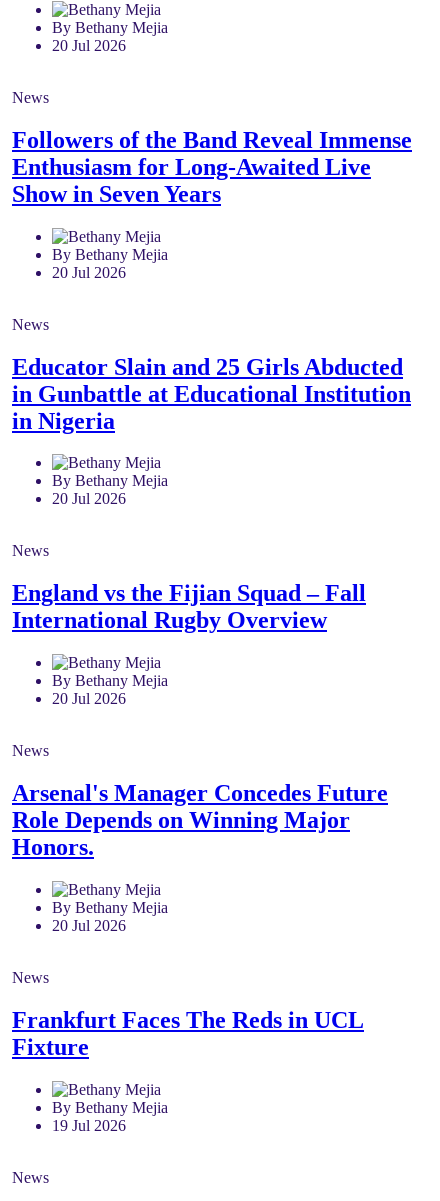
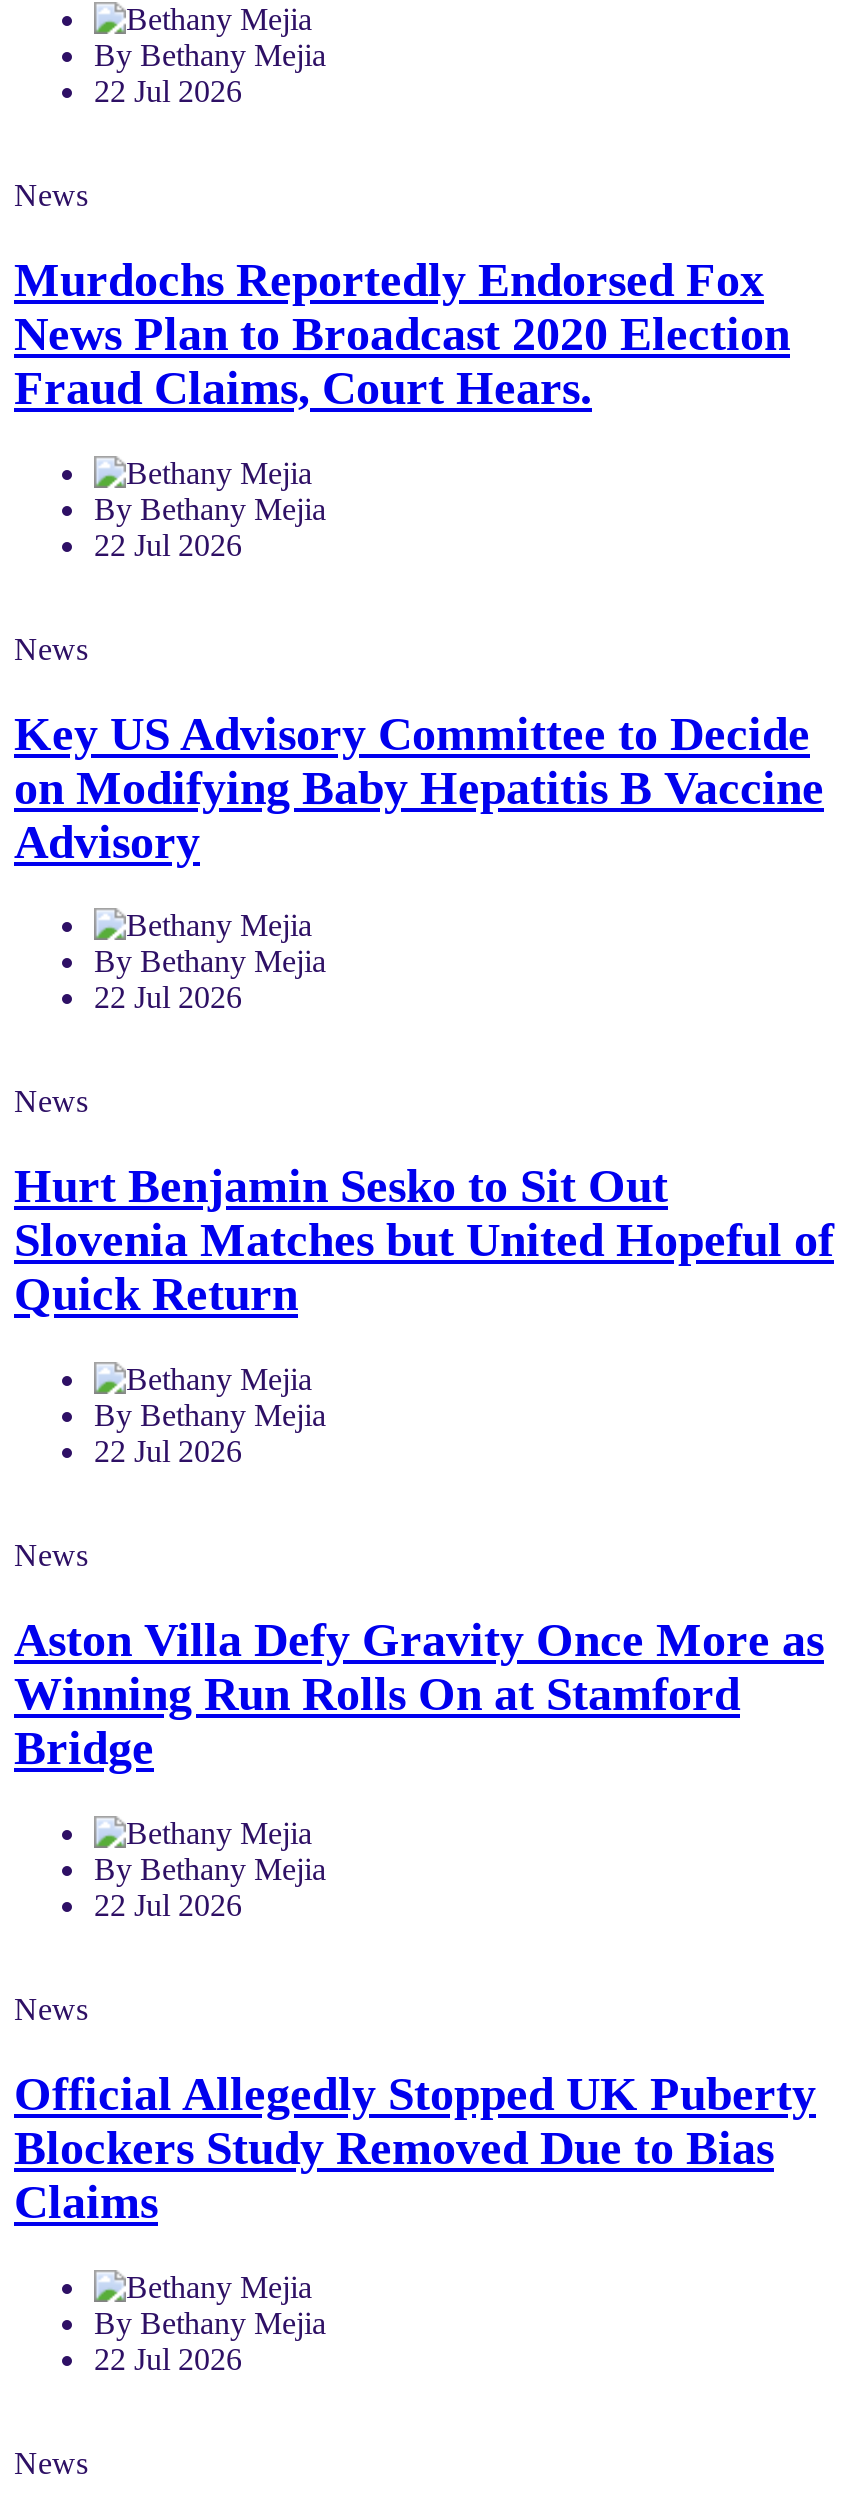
- 20 Jul 2026
+ 22 Jul 2026

- Followers of the Band Reveal Immense
- Enthusiasm for Long-Awaited Live
- Show in Seven Years
+ Murdochs Reportedly Endorsed Fox
+ News Plan to Broadcast 2020 Election
+ Fraud Claims, Court Hears.

- 20 Jul 2026
+ 22 Jul 2026

- Educator Slain and 25 Girls Abducted
- in Gunbattle at Educational Institution
- in Nigeria
+ Key US Advisory Committee to Decide
+ on Modifying Baby Hepatitis B Vaccine
+ Advisory

- 20 Jul 2026
+ 22 Jul 2026

- England vs the Fijian Squad – Fall
- International Rugby Overview
+ Hurt Benjamin Sesko to Sit Out
+ Slovenia Matches but United Hopeful of
+ Quick Return

- 20 Jul 2026
+ 22 Jul 2026

- Arsenal's Manager Concedes Future
- Role Depends on Winning Major
- Honors.
+ Aston Villa Defy Gravity Once More as
+ Winning Run Rolls On at Stamford
+ Bridge

- 20 Jul 2026
+ 22 Jul 2026

- Frankfurt Faces The Reds in UCL
- Fixture
+ Official Allegedly Stopped UK Puberty
+ Blockers Study Removed Due to Bias
+ Claims

- 19 Jul 2026
+ 22 Jul 2026
